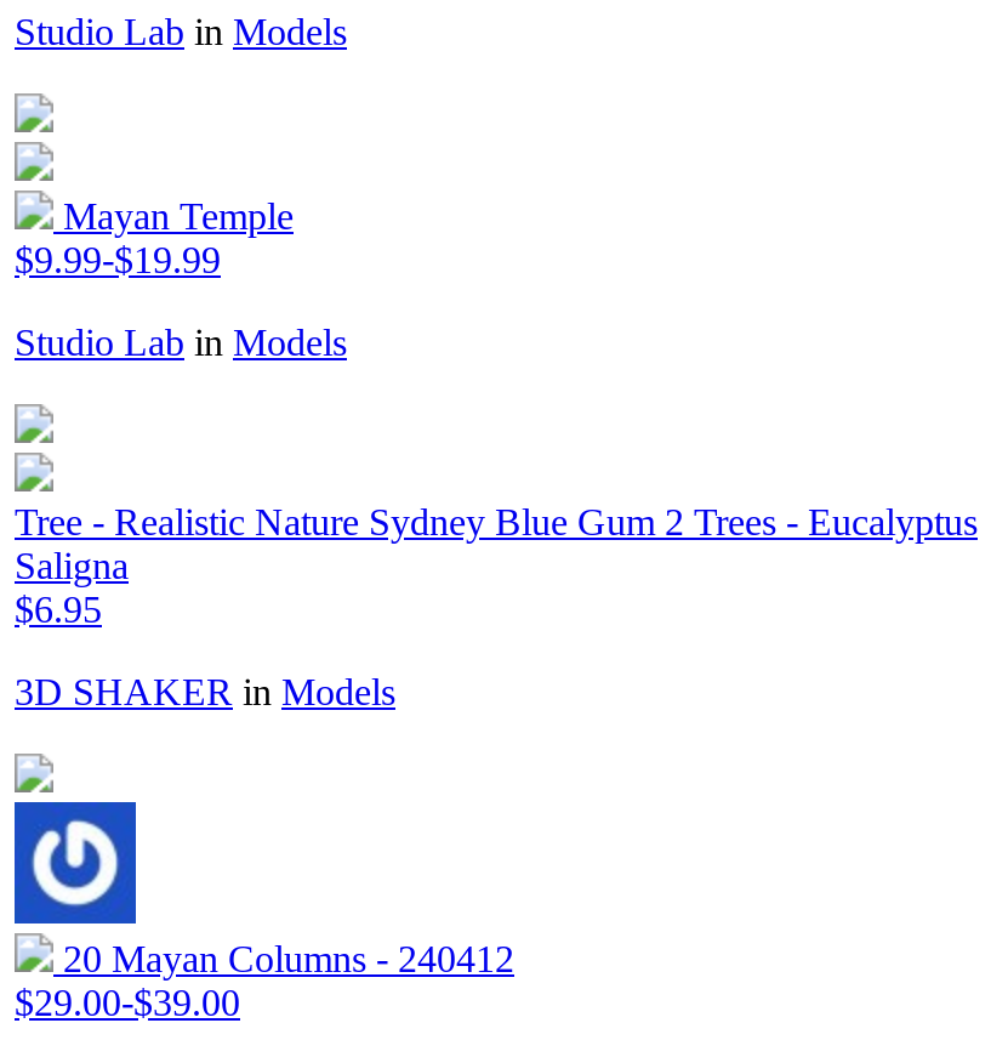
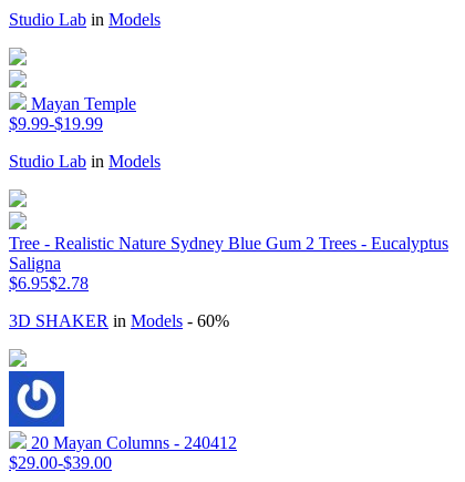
- $6.95
+ $6.95$2.78

- 3D SHAKER in Models
+ 3D SHAKER in Models - 60%
